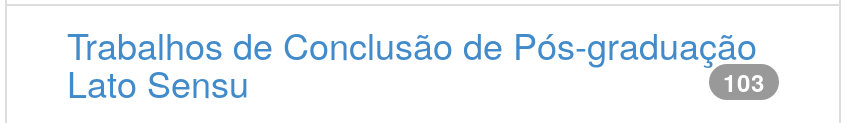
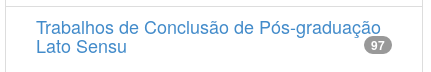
- 103
+ 97
